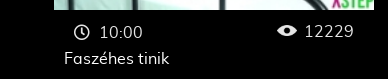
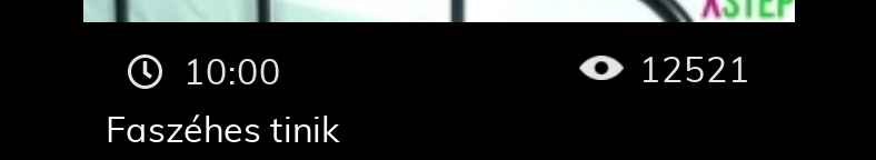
- 12229
+ 12521
